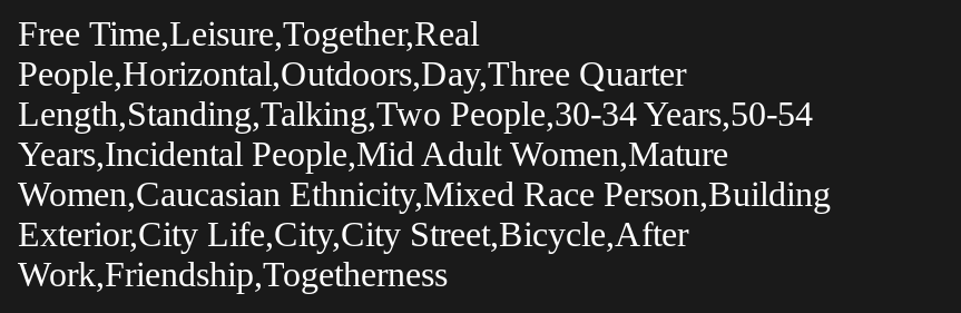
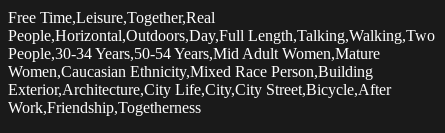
- People,Horizontal,Outdoors,Day,Three Quarter
- Length,Standing,Talking,Two People,30-34 Years,50-54
- Years,Incidental People,Mid Adult Women,Mature
+ People,Horizontal,Outdoors,Day,Full Length,Talking,Walking,Two
+ People,30-34 Years,50-54 Years,Mid Adult Women,Mature

- Exterior,City Life,City,City Street,Bicycle,After
+ Exterior,Architecture,City Life,City,City Street,Bicycle,After
